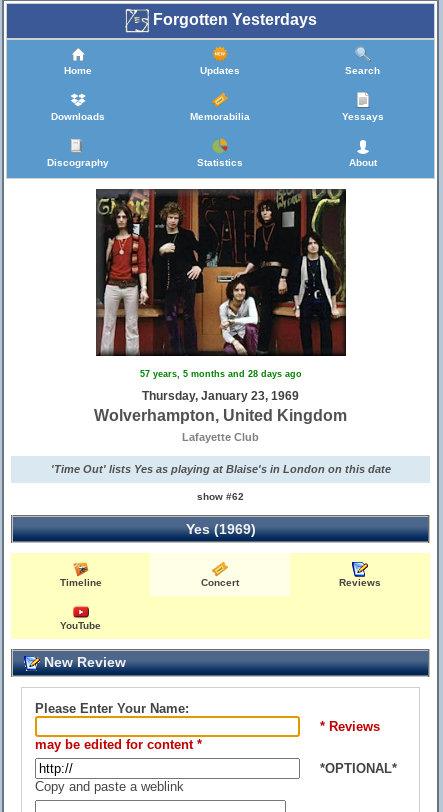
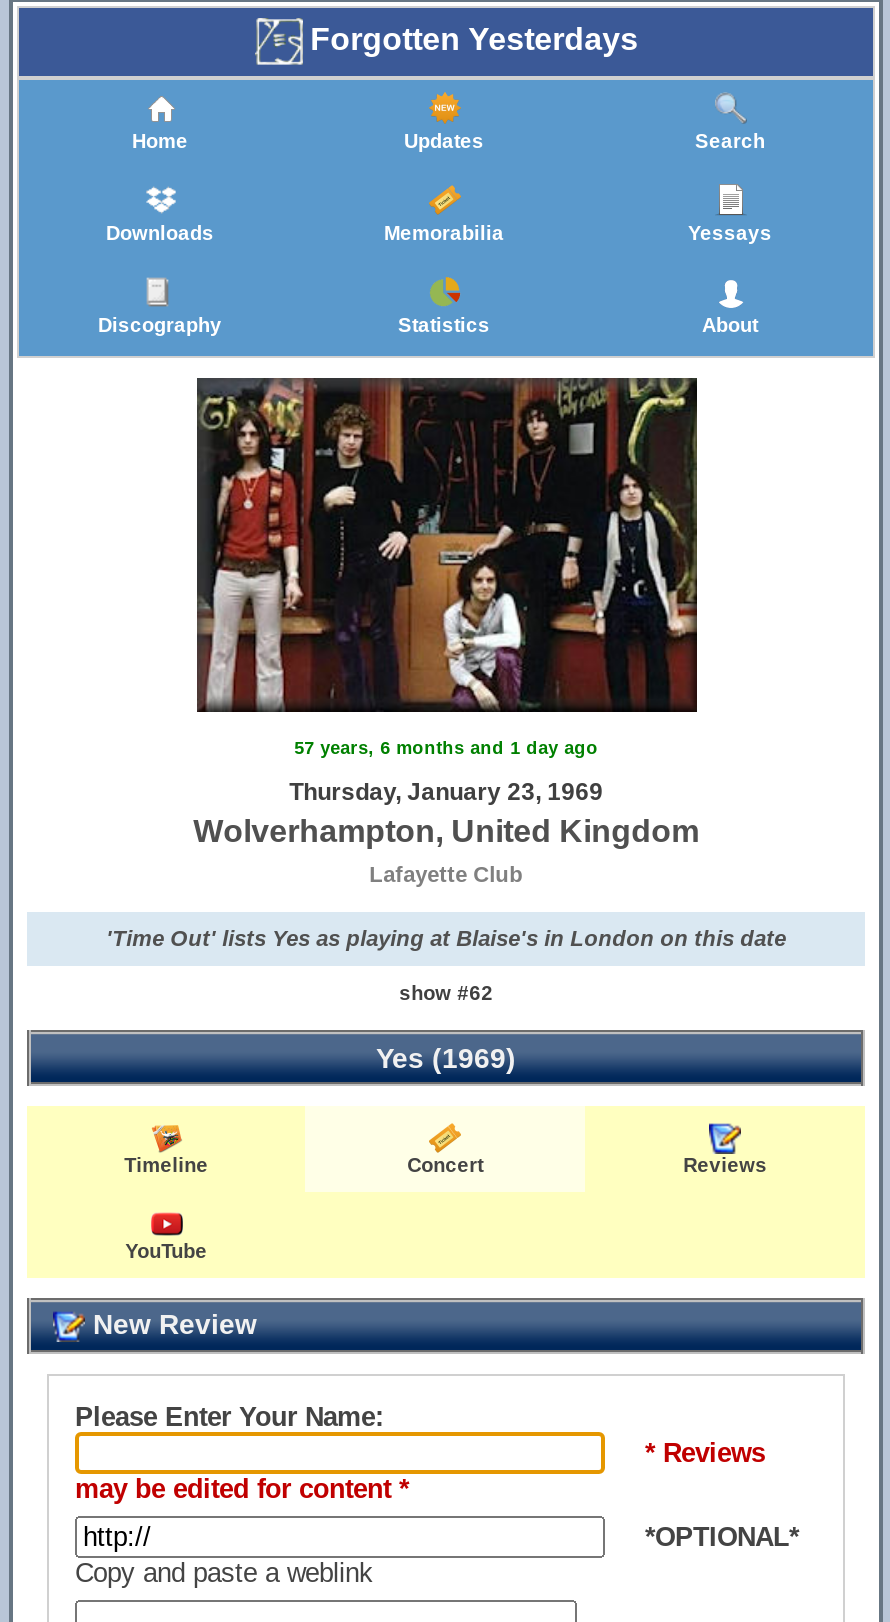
- 57 years, 5 months and 28 days ago
+ 57 years, 6 months and 1 day ago
